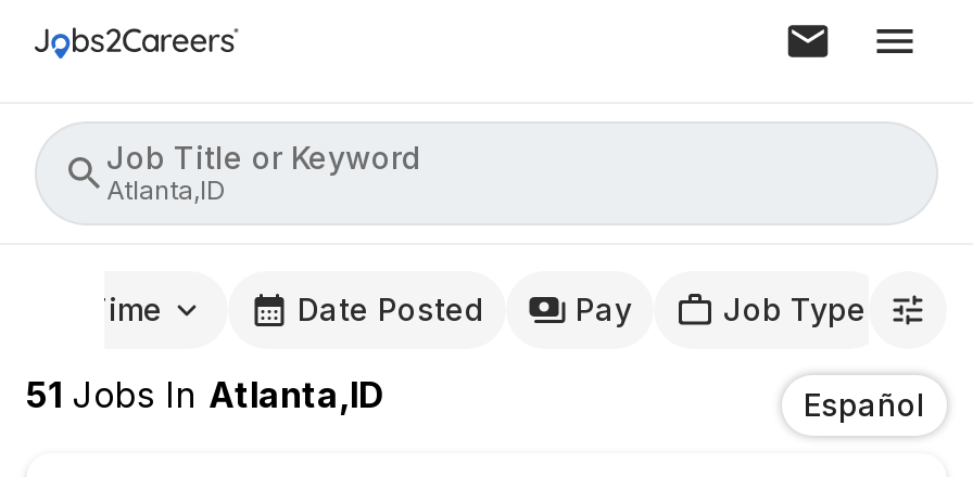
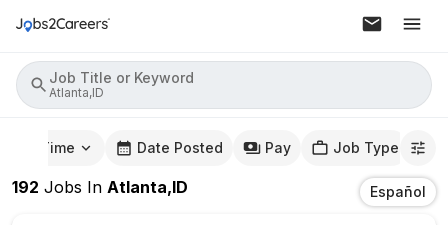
- 51 Jobs In Atlanta,ID
+ 192 Jobs In Atlanta,ID
